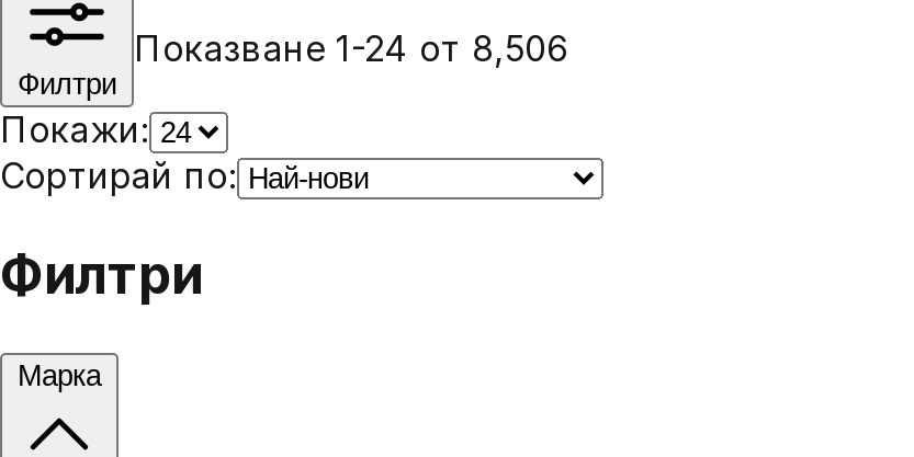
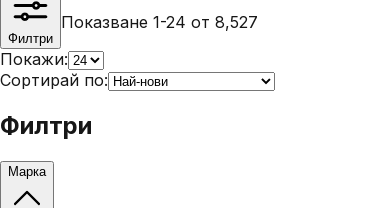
- Показване 1-24 от 8,506
+ Показване 1-24 от 8,527
